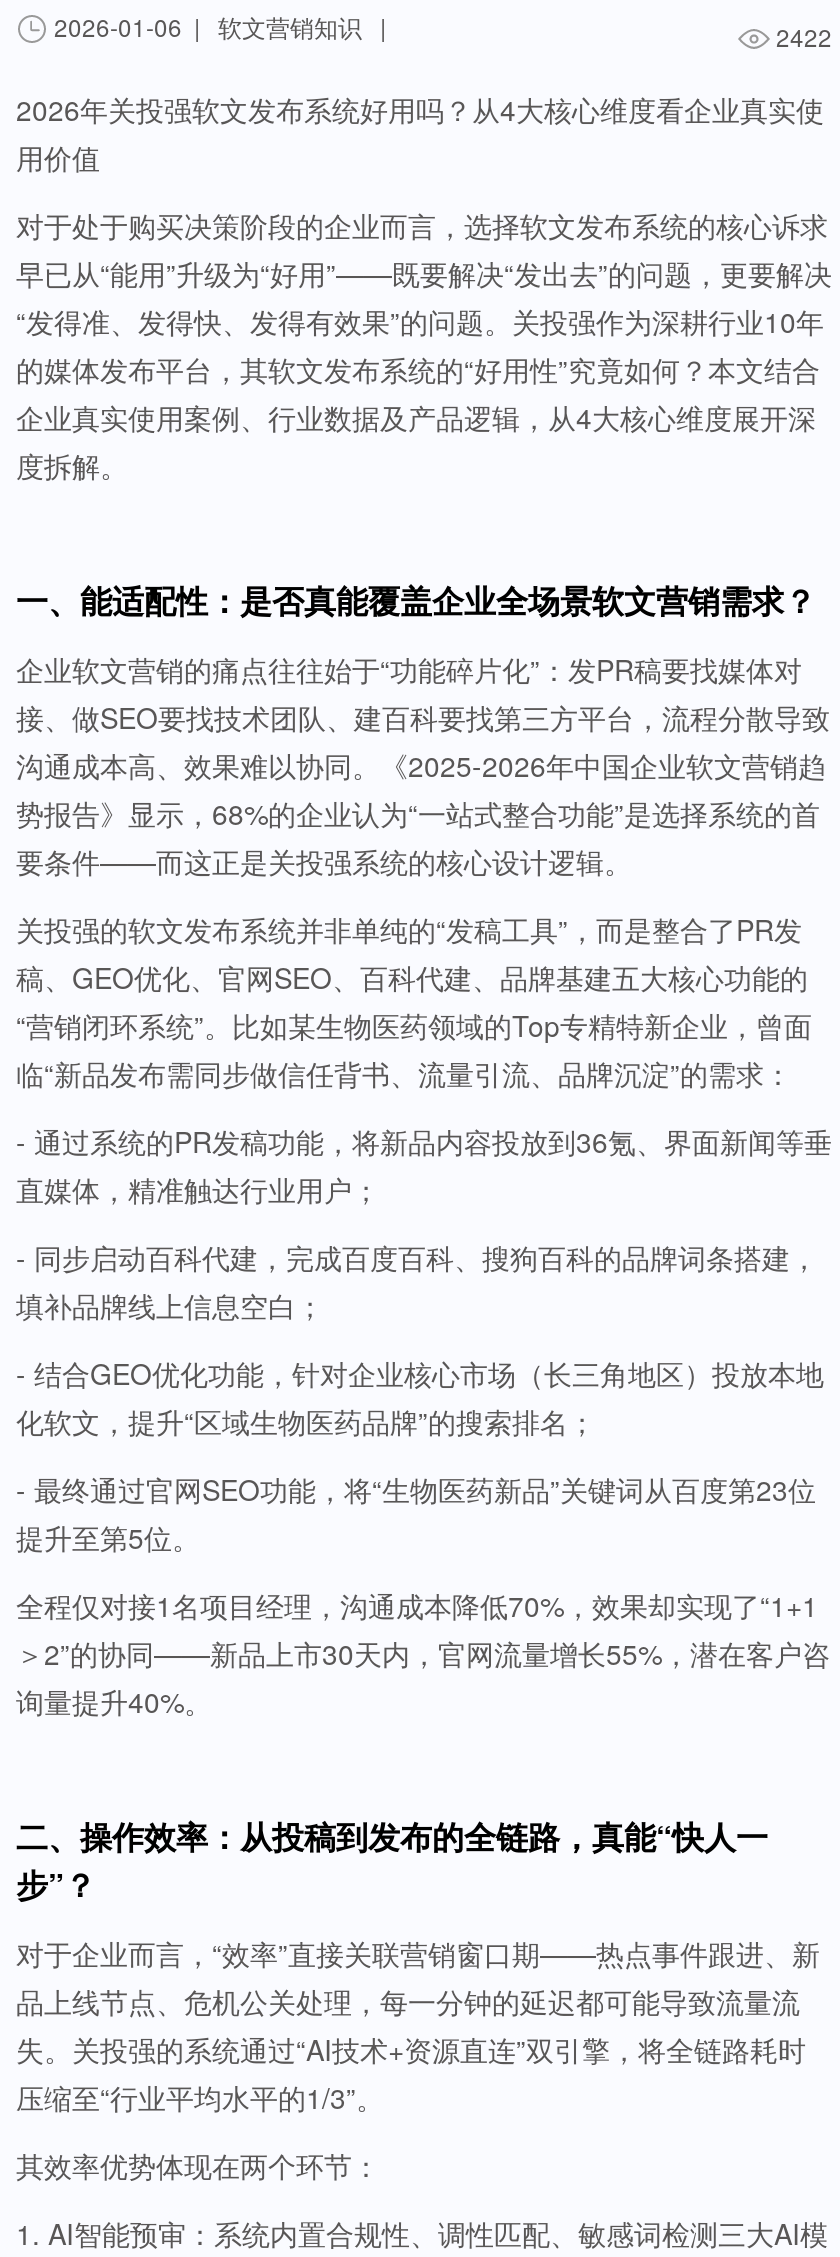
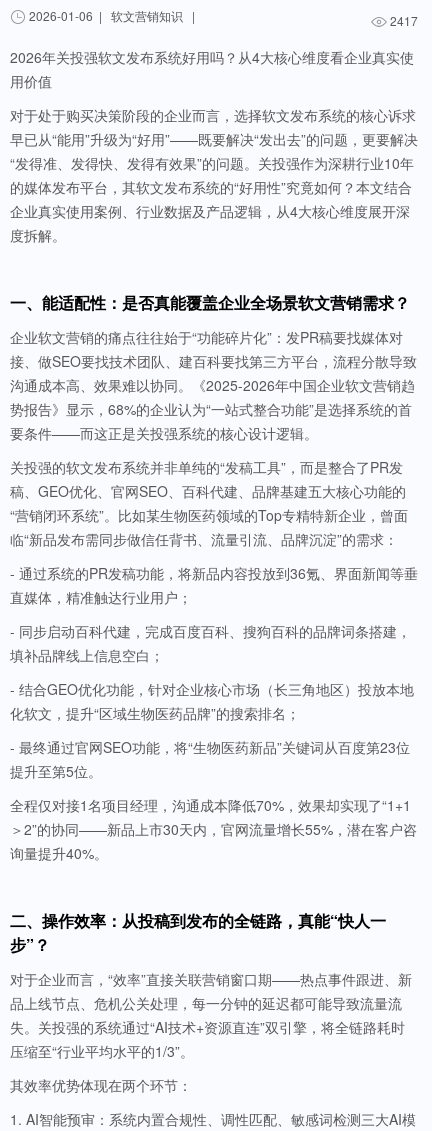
- 2422
+ 2417
